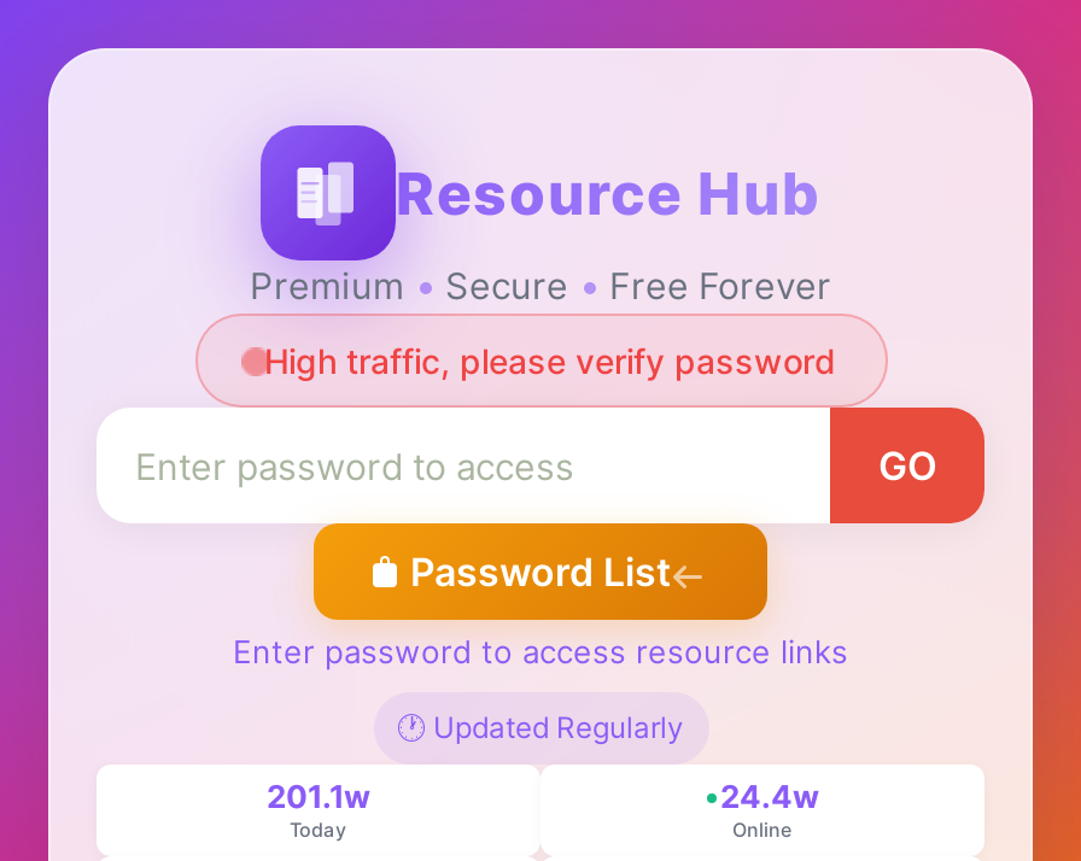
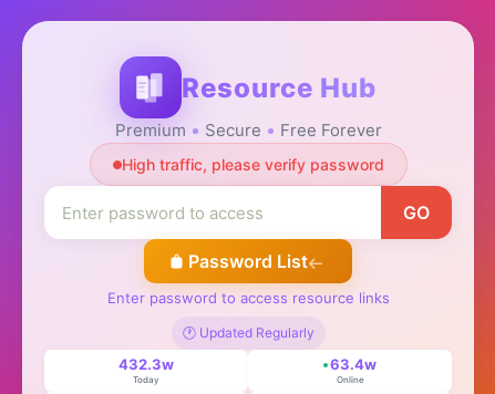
- 201.1w
+ 432.3w

- 24.4w
+ 63.4w
